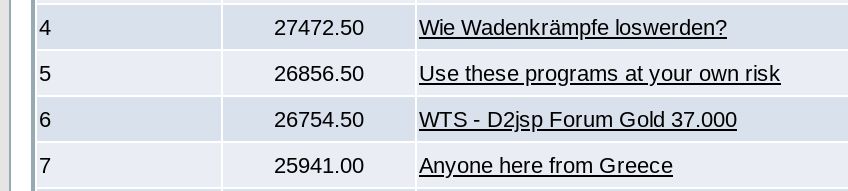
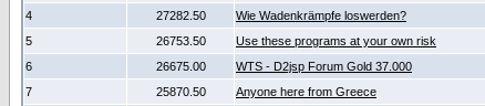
- 27472.50
+ 27282.50

- 26856.50
+ 26753.50

- 26754.50
+ 26675.00

- 25941.00
+ 25870.50
